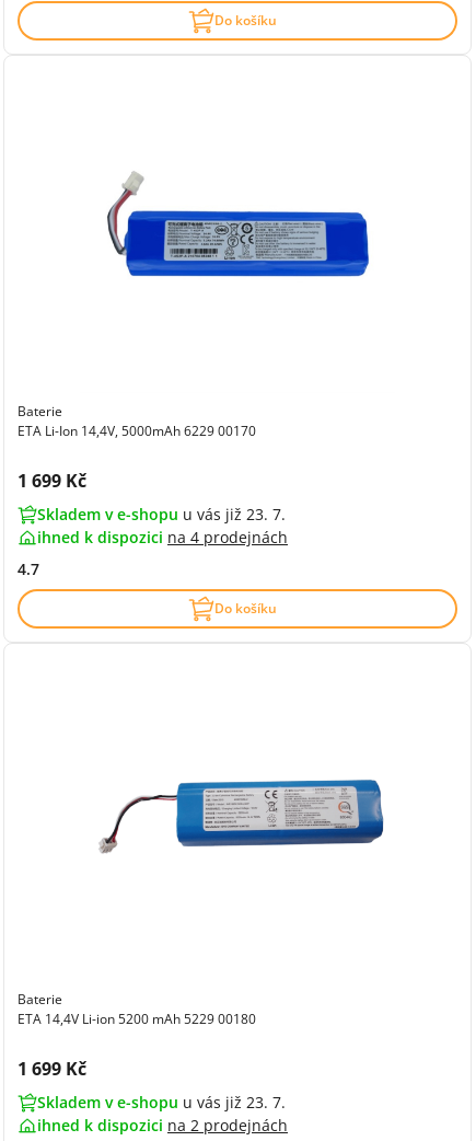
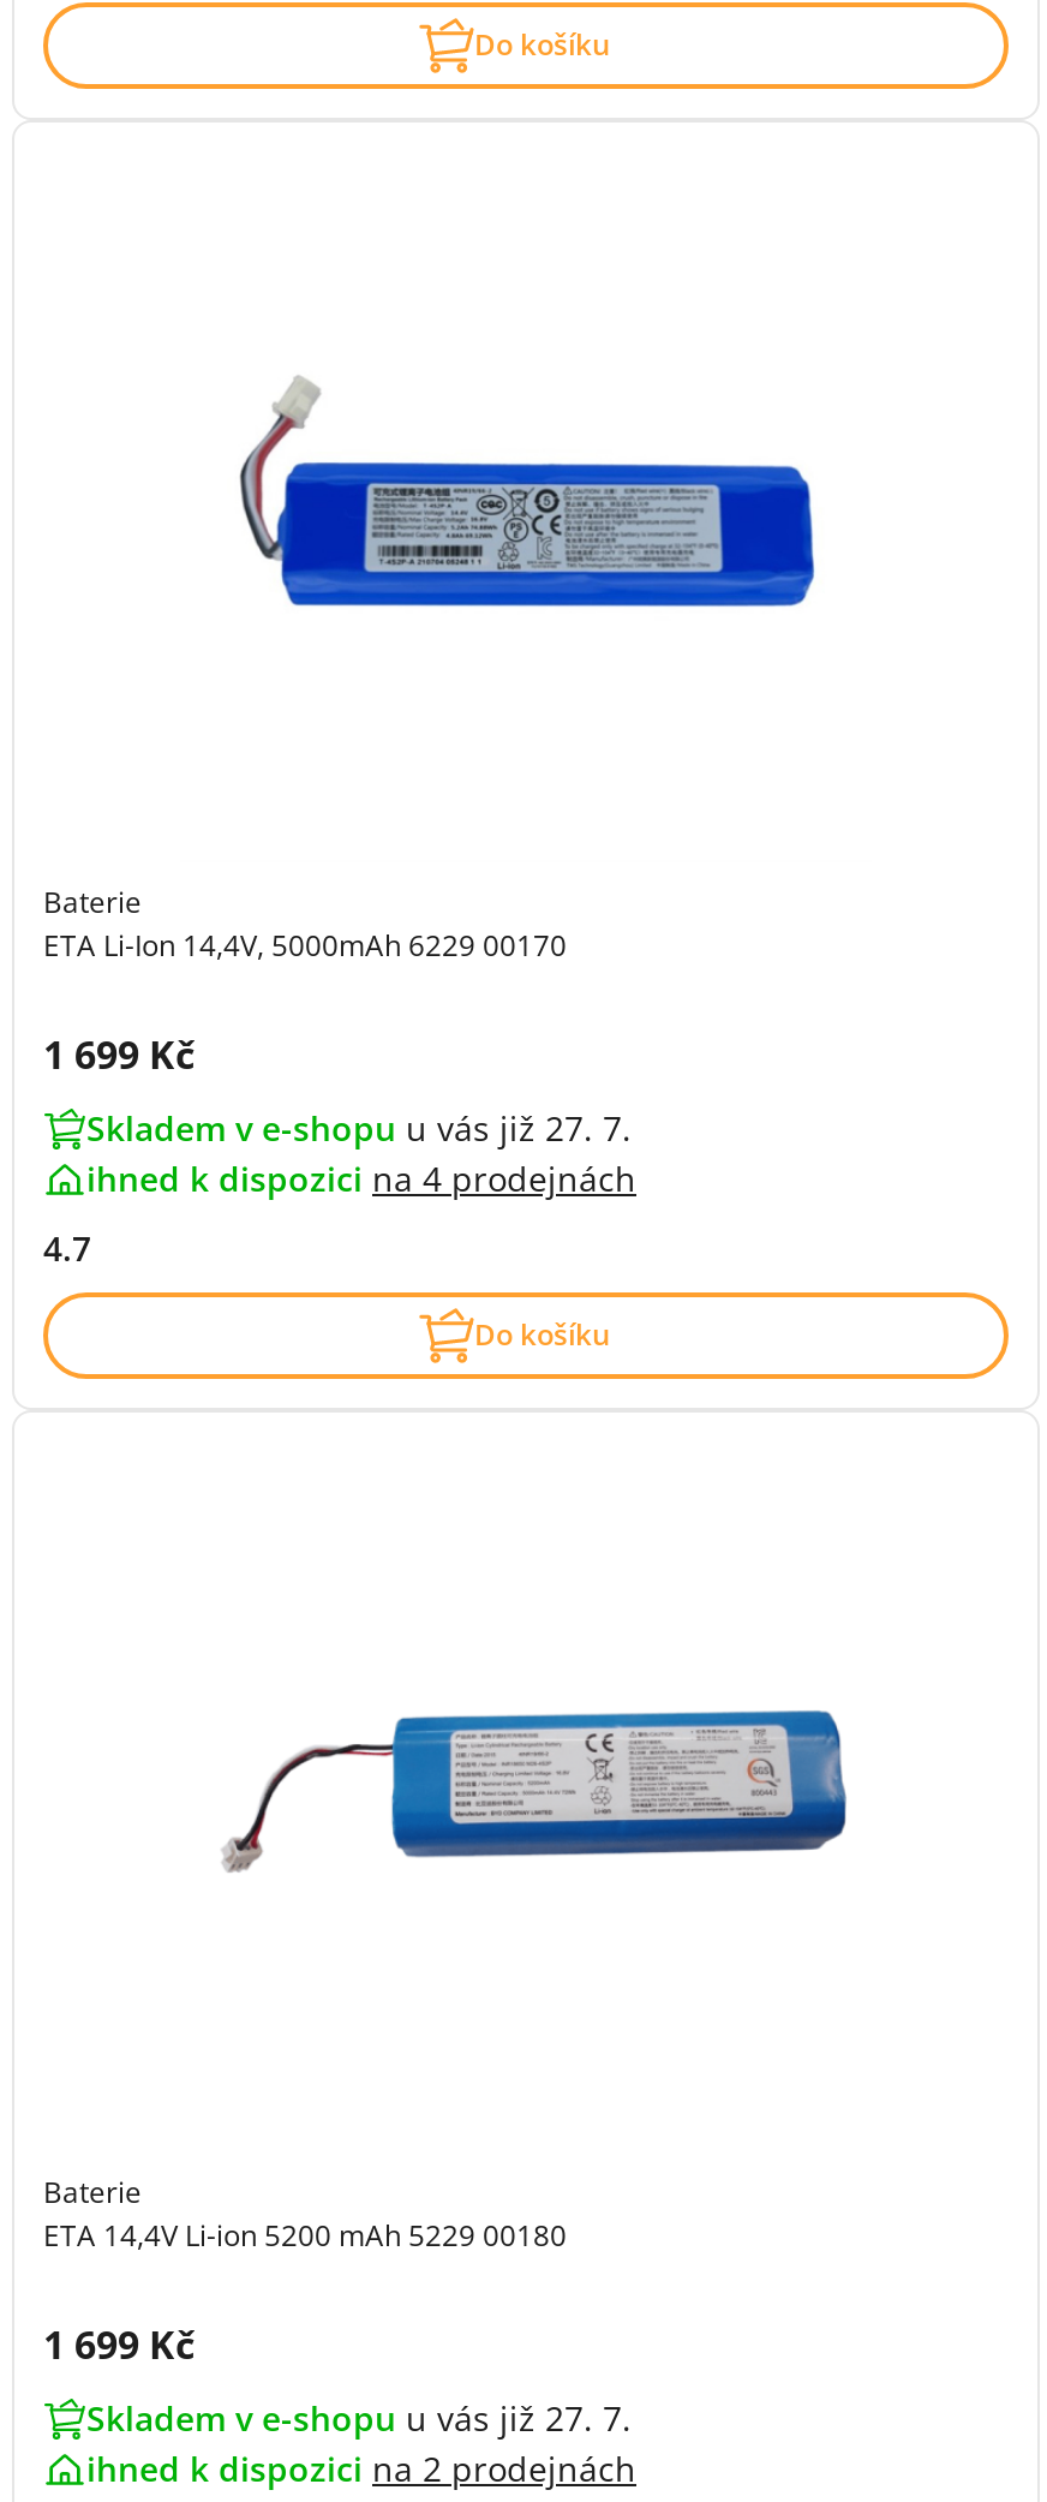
- Skladem v e-shopu u vás již 23. 7.
+ Skladem v e-shopu u vás již 27. 7.

- Skladem v e-shopu u vás již 23. 7.
+ Skladem v e-shopu u vás již 27. 7.
